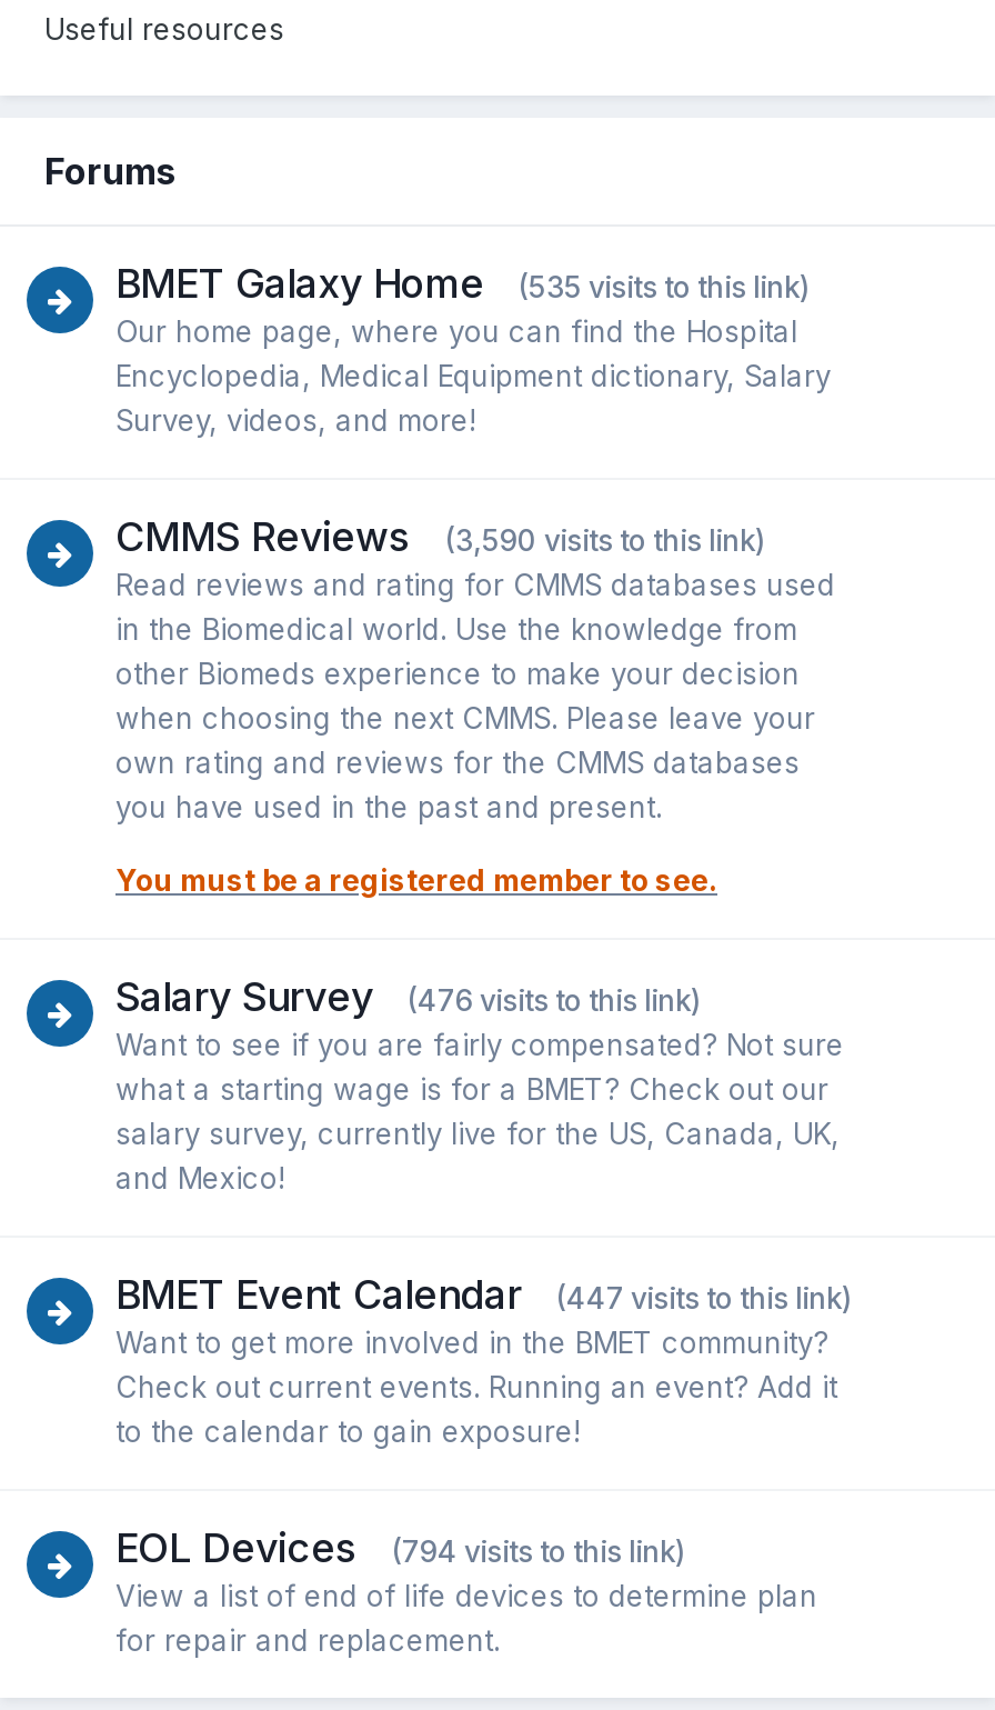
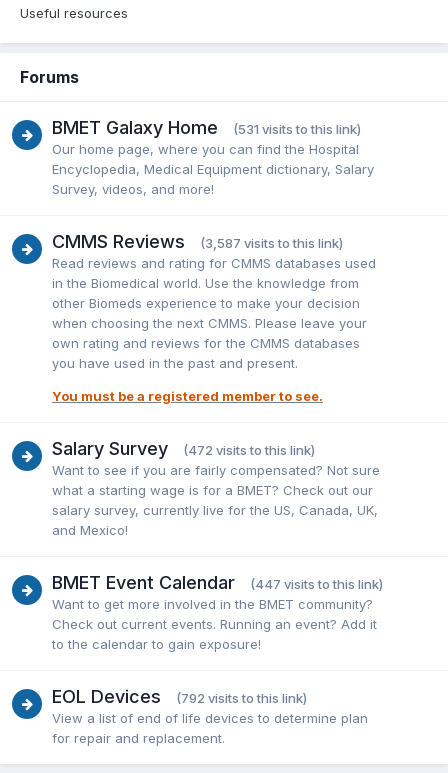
- (535 visits to this link)
+ (531 visits to this link)

- (3,590 visits to this link)
+ (3,587 visits to this link)

- (476 visits to this link)
+ (472 visits to this link)

- (794 visits to this link)
+ (792 visits to this link)
